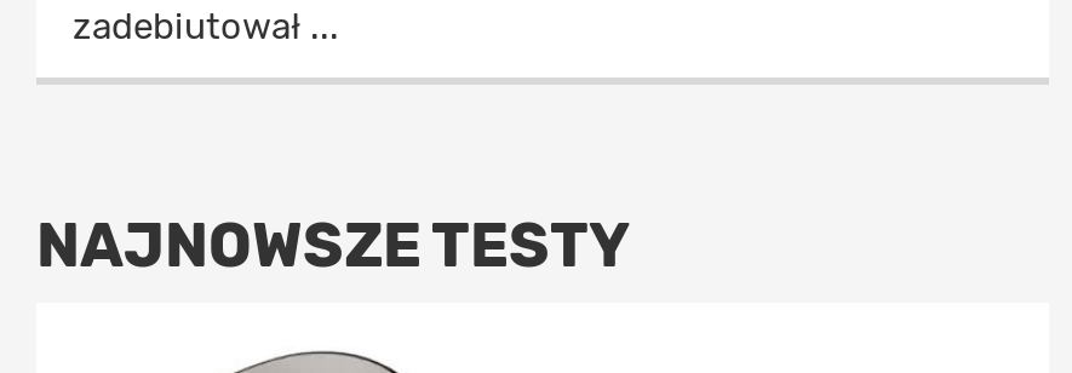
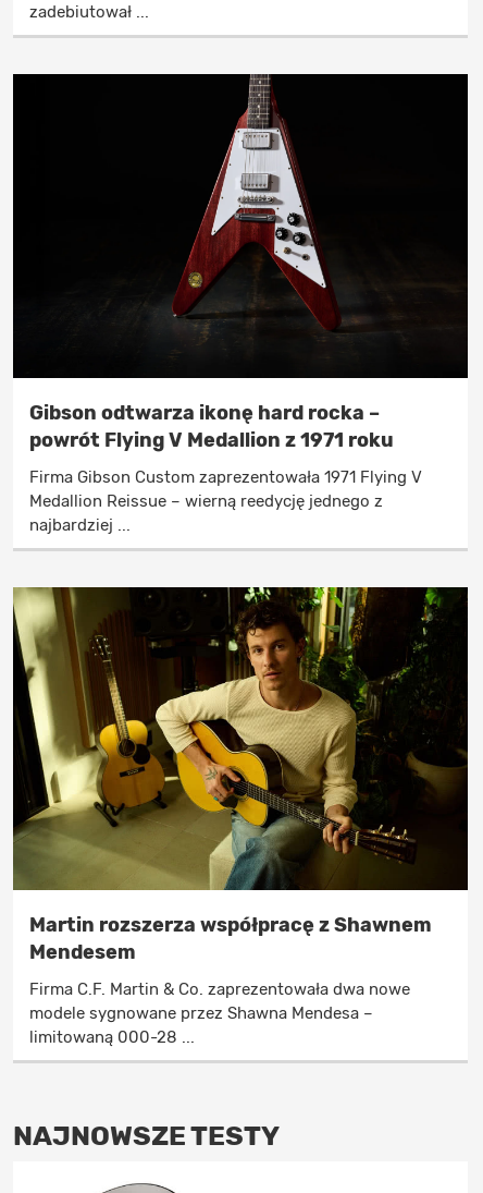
+ [image]
+ Gibson odtwarza ikonę hard rocka –
+ powrót Flying V Medallion z 1971 roku
+ Firma Gibson Custom zaprezentowała 1971 Flying V
+ Medallion Reissue – wierną reedycję jednego z
+ najbardziej ...

+ [image]
+ Martin rozszerza współpracę z Shawnem
+ Mendesem
+ Firma C.F. Martin & Co. zaprezentowała dwa nowe
+ modele sygnowane przez Shawna Mendesa –
+ limitowaną 000-28 ...
